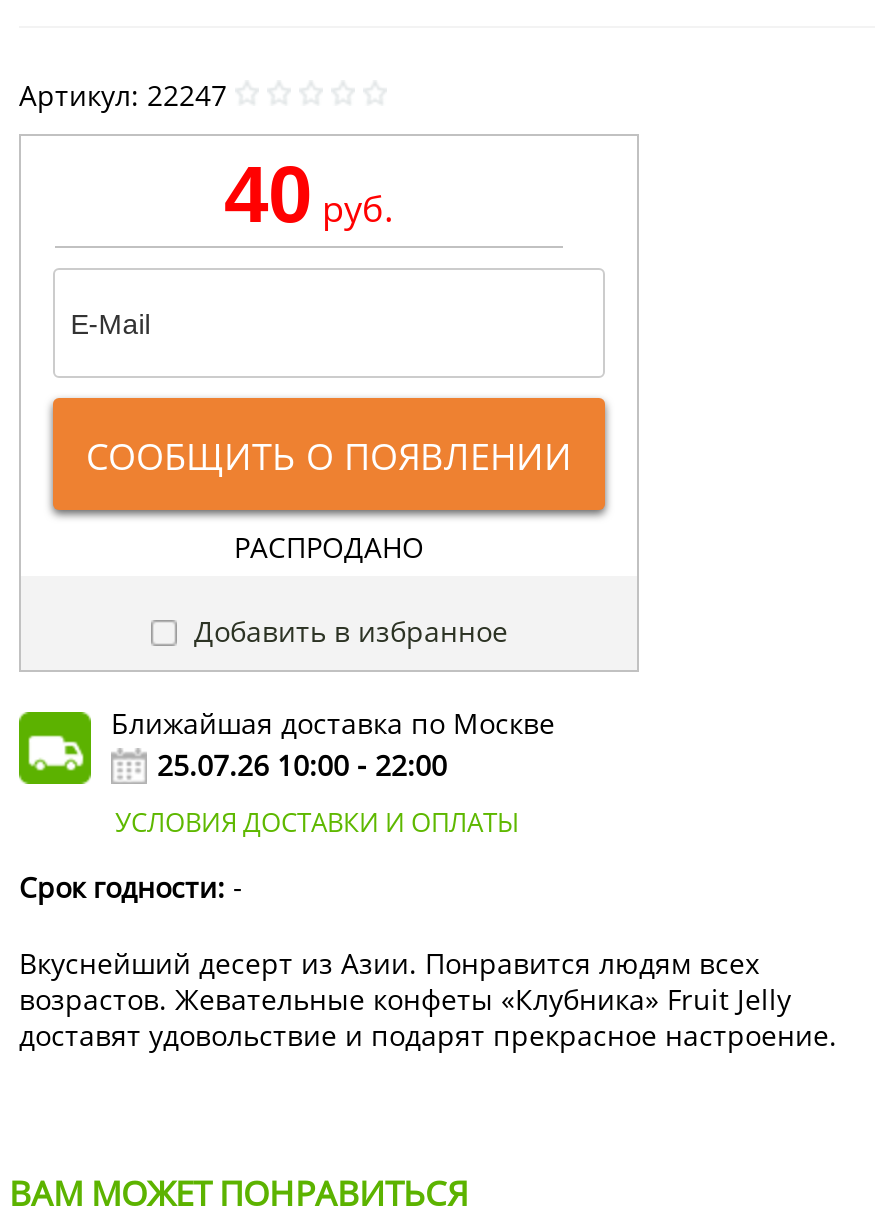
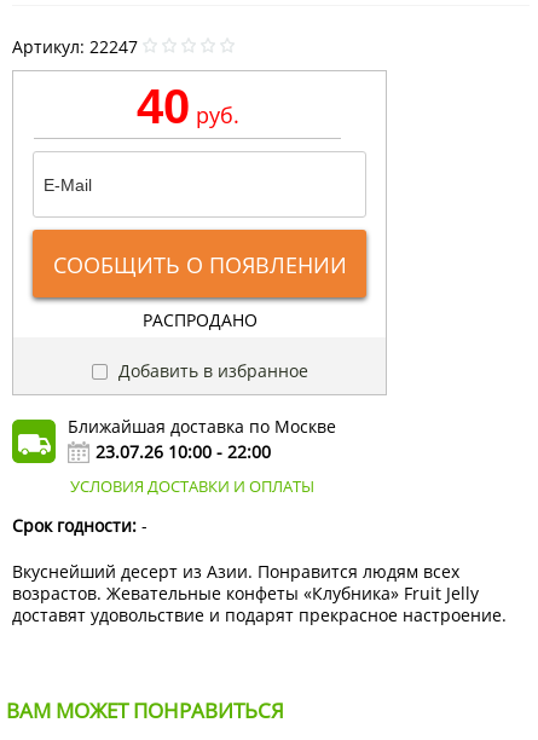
- 25.07.26 10:00 - 22:00
+ 23.07.26 10:00 - 22:00
